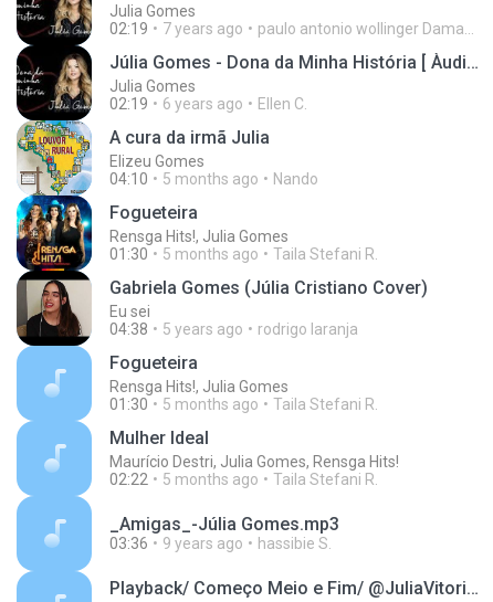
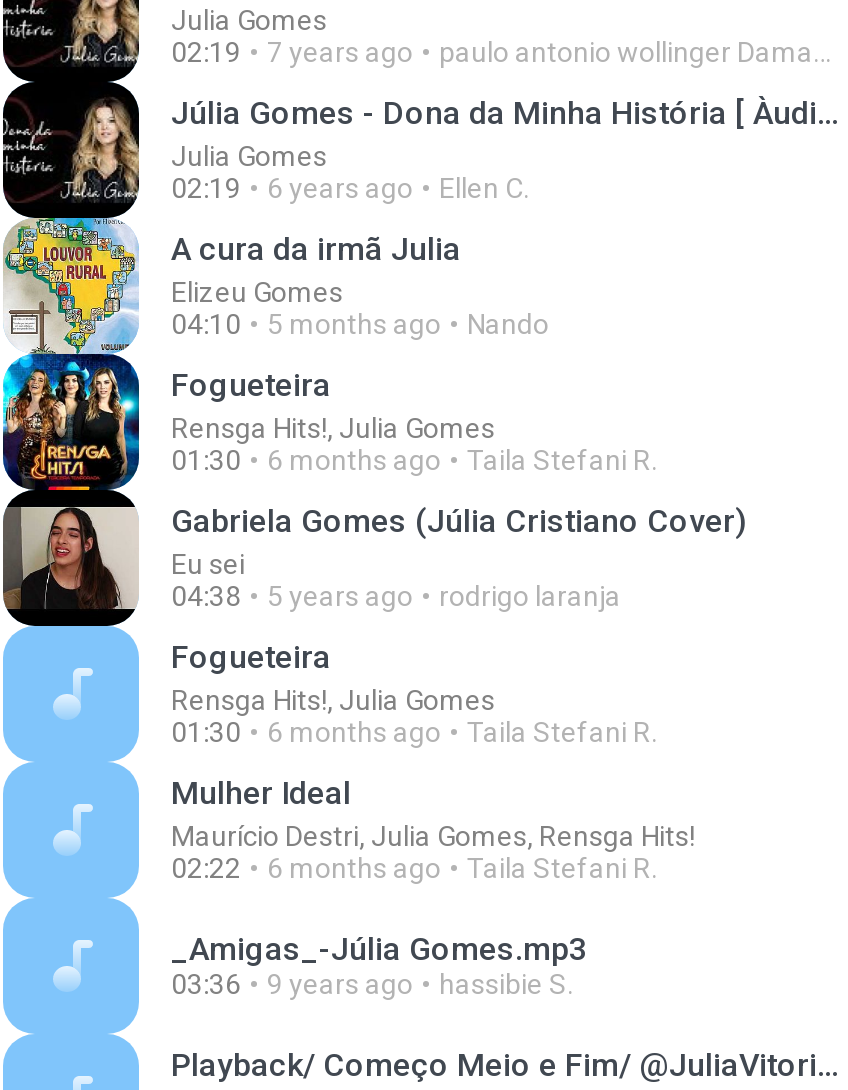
- 01:30 5 months ago Taila Stefani R.
+ 01:30 6 months ago Taila Stefani R.

- 01:30 5 months ago Taila Stefani R.
+ 01:30 6 months ago Taila Stefani R.

- 02:22 5 months ago Taila Stefani R.
+ 02:22 6 months ago Taila Stefani R.
